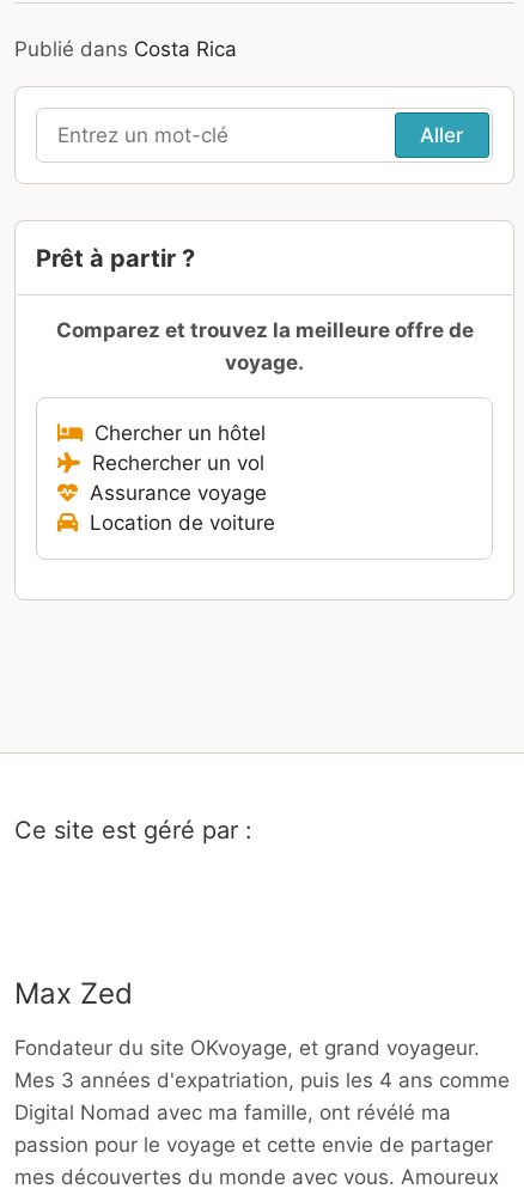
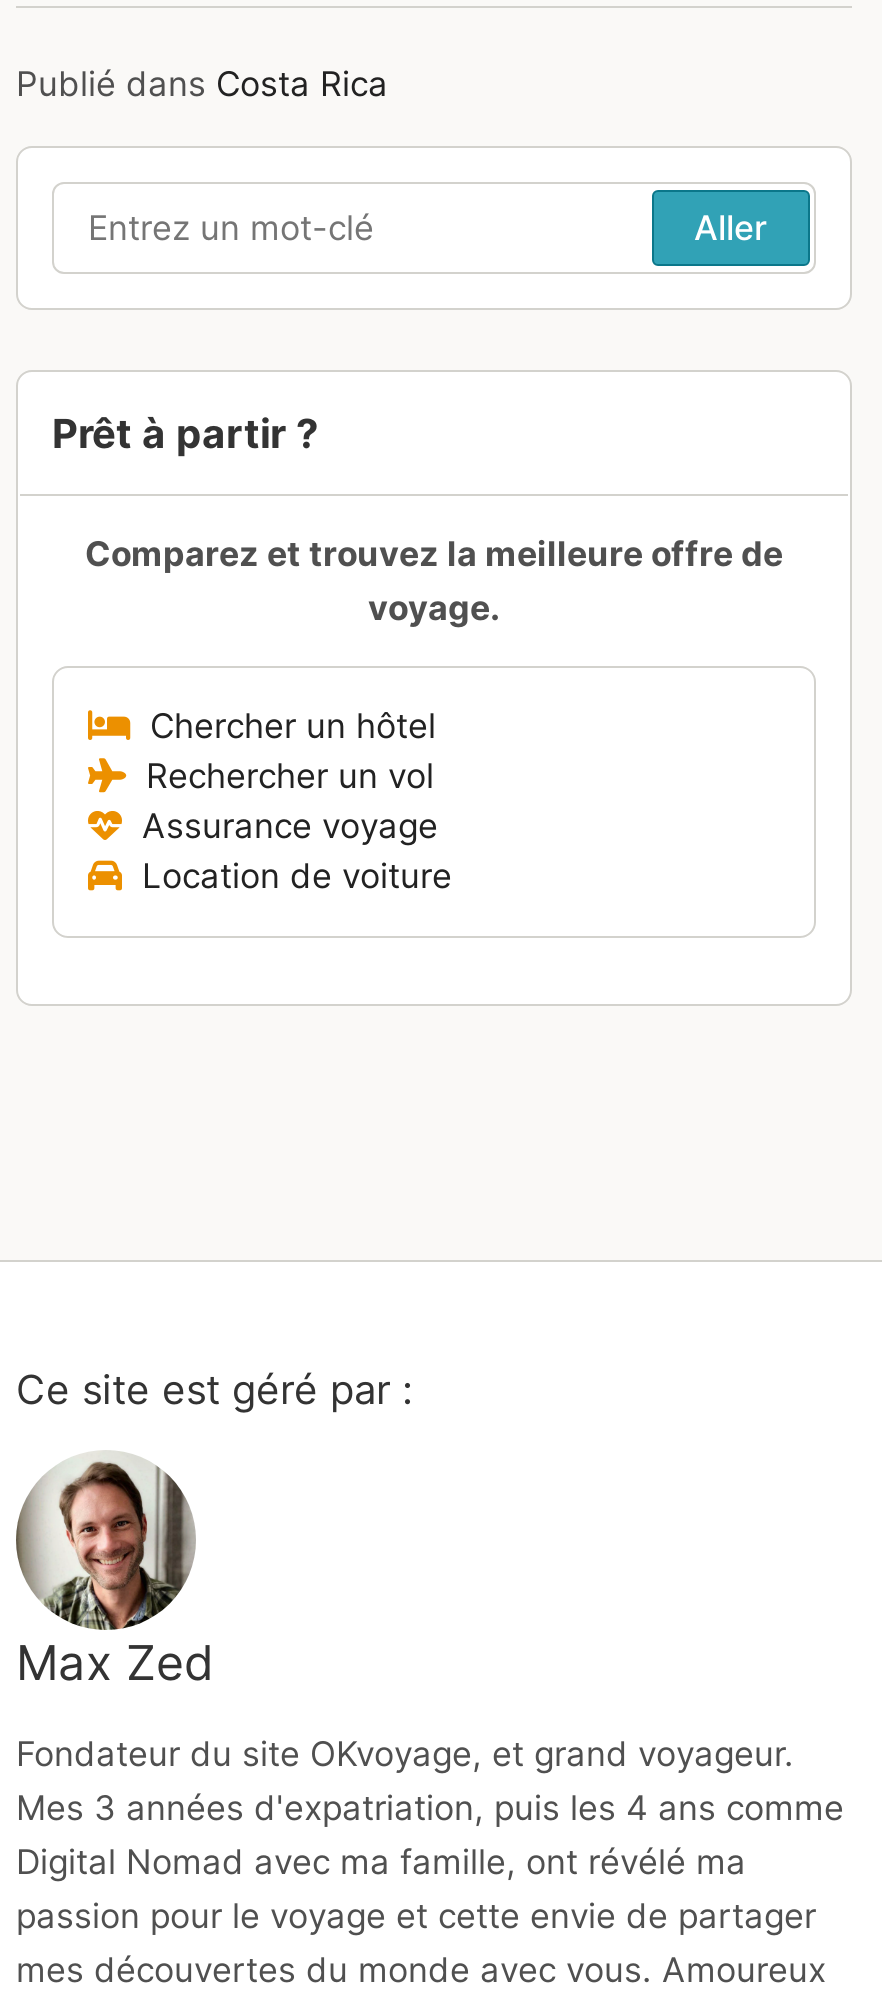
+ [image]
